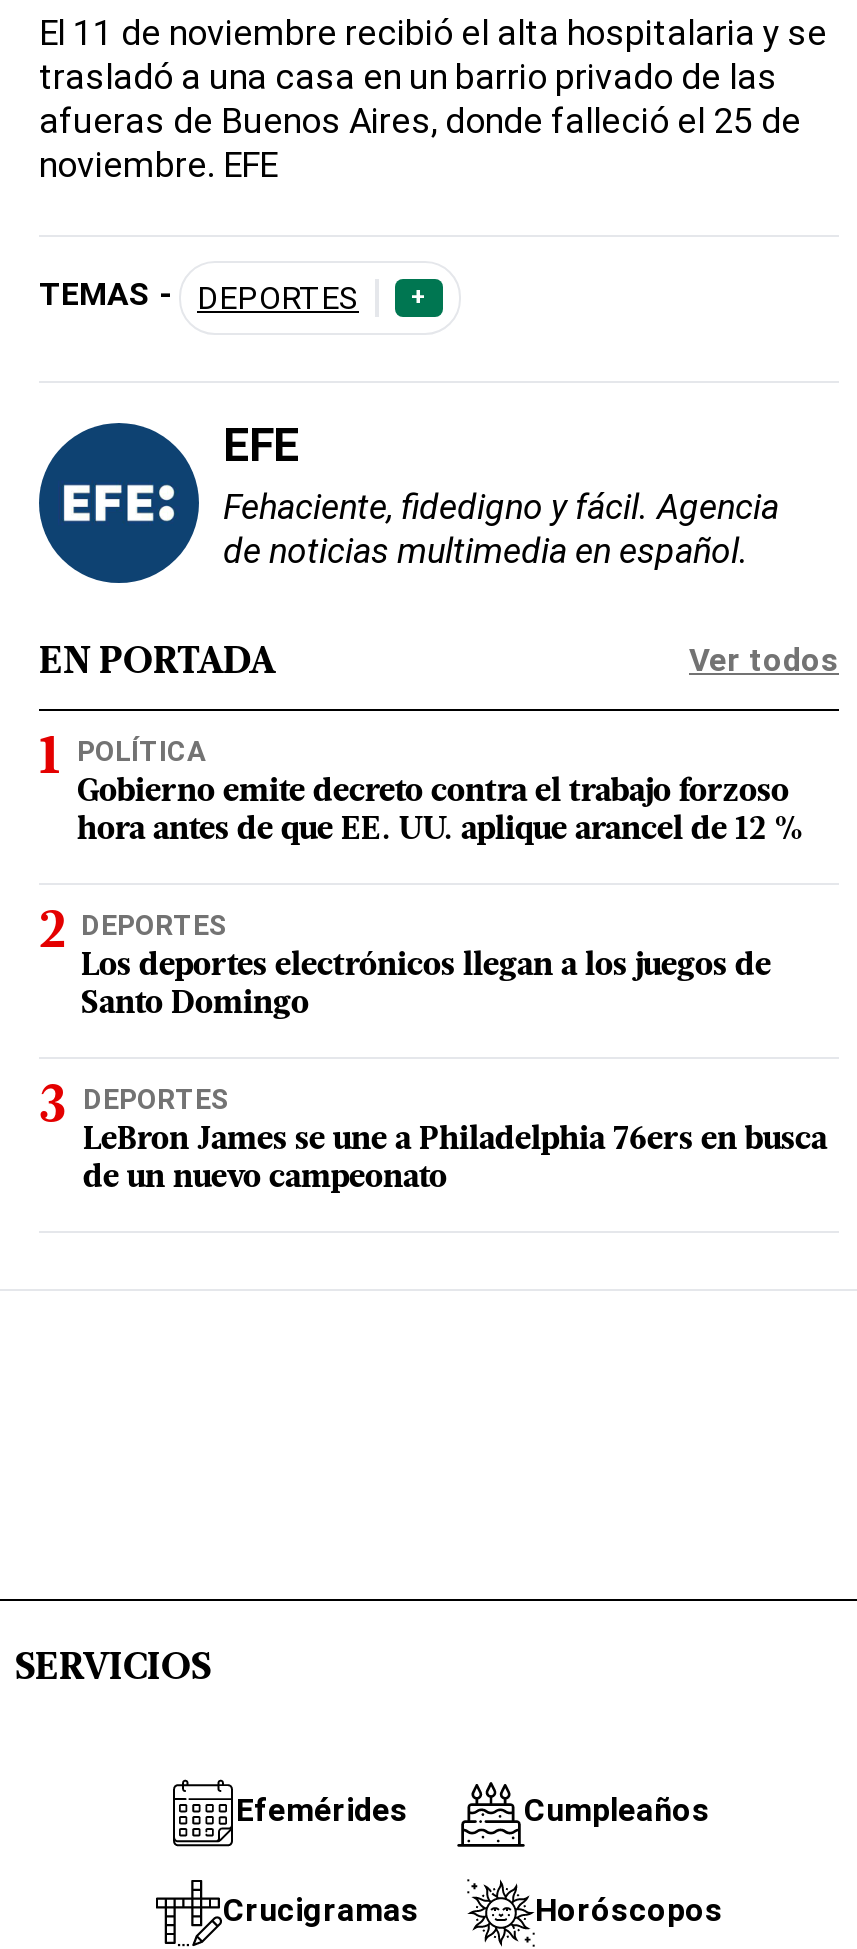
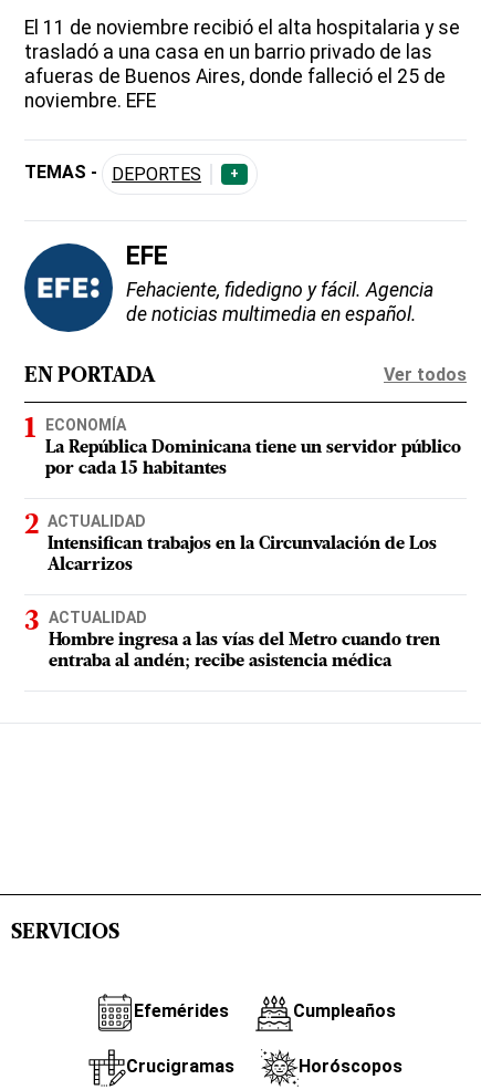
- POLÍTICA
- Gobierno emite decreto contra el trabajo forzoso
- hora antes de que EE. UU. aplique arancel de 12 %
+ ECONOMÍA
+ La República Dominicana tiene un servidor público
+ por cada 15 habitantes

- DEPORTES
- Los deportes electrónicos llegan a los juegos de
- Santo Domingo
+ ACTUALIDAD
+ Intensifican trabajos en la Circunvalación de Los
+ Alcarrizos

- DEPORTES
- LeBron James se une a Philadelphia 76ers en busca
- de un nuevo campeonato
+ ACTUALIDAD
+ Hombre ingresa a las vías del Metro cuando tren
+ entraba al andén; recibe asistencia médica
